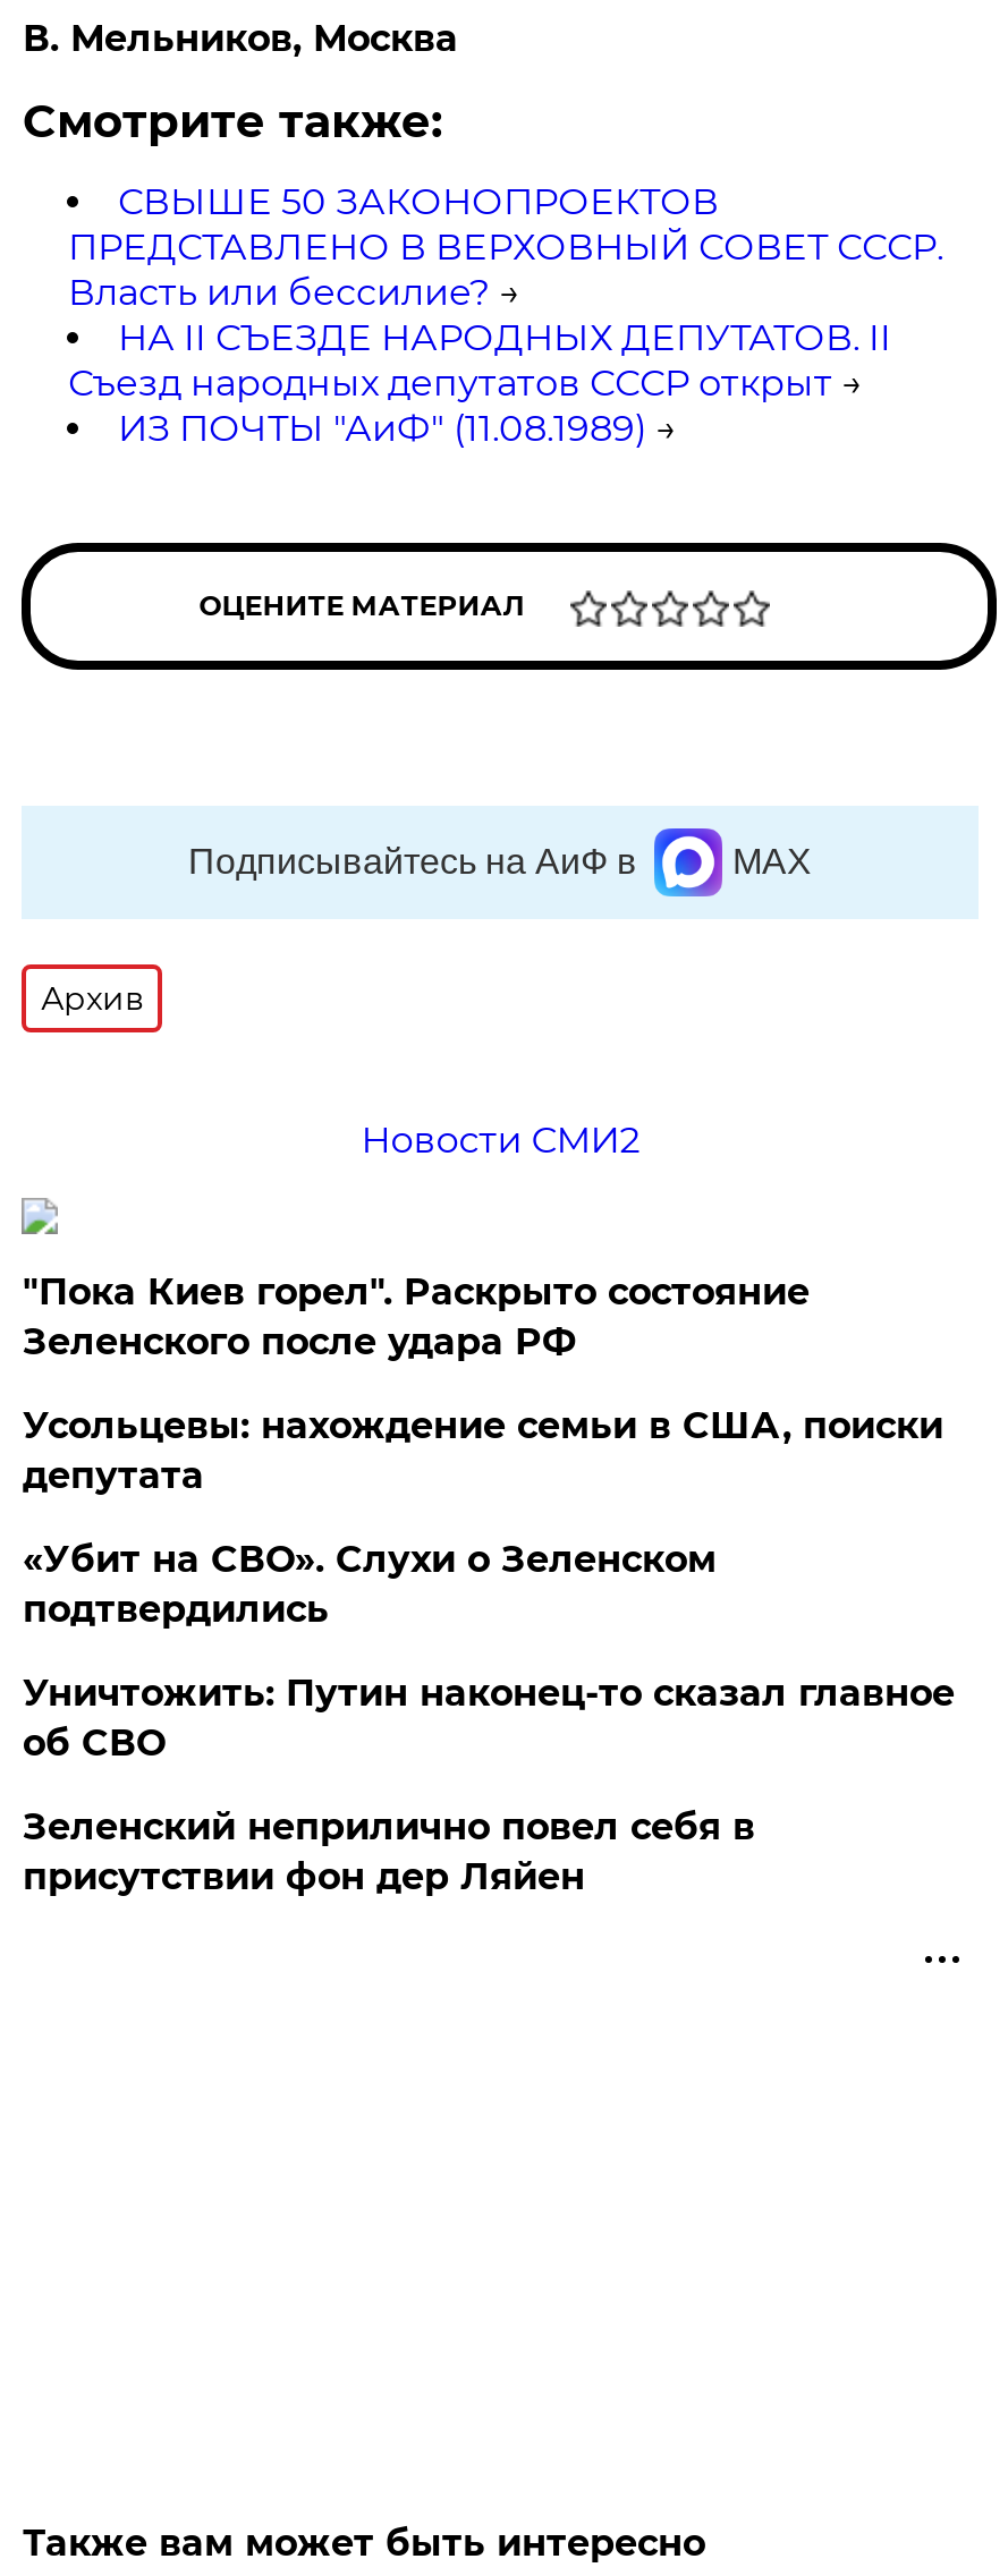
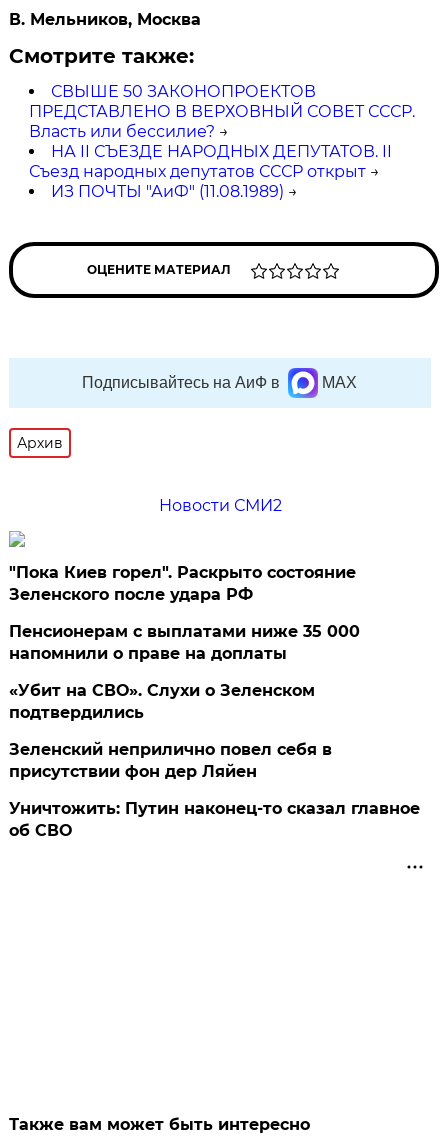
- Усольцевы: нахождение семьи в США, поиски
- депутата
+ Пенсионерам с выплатами ниже 35 000
+ напомнили о праве на доплаты

moved down: Уничтожить: Путин наконец-то сказал главное | об СВО

moved up: Зеленский неприлично повел cебя в | присутствии фон дер Ляйен
